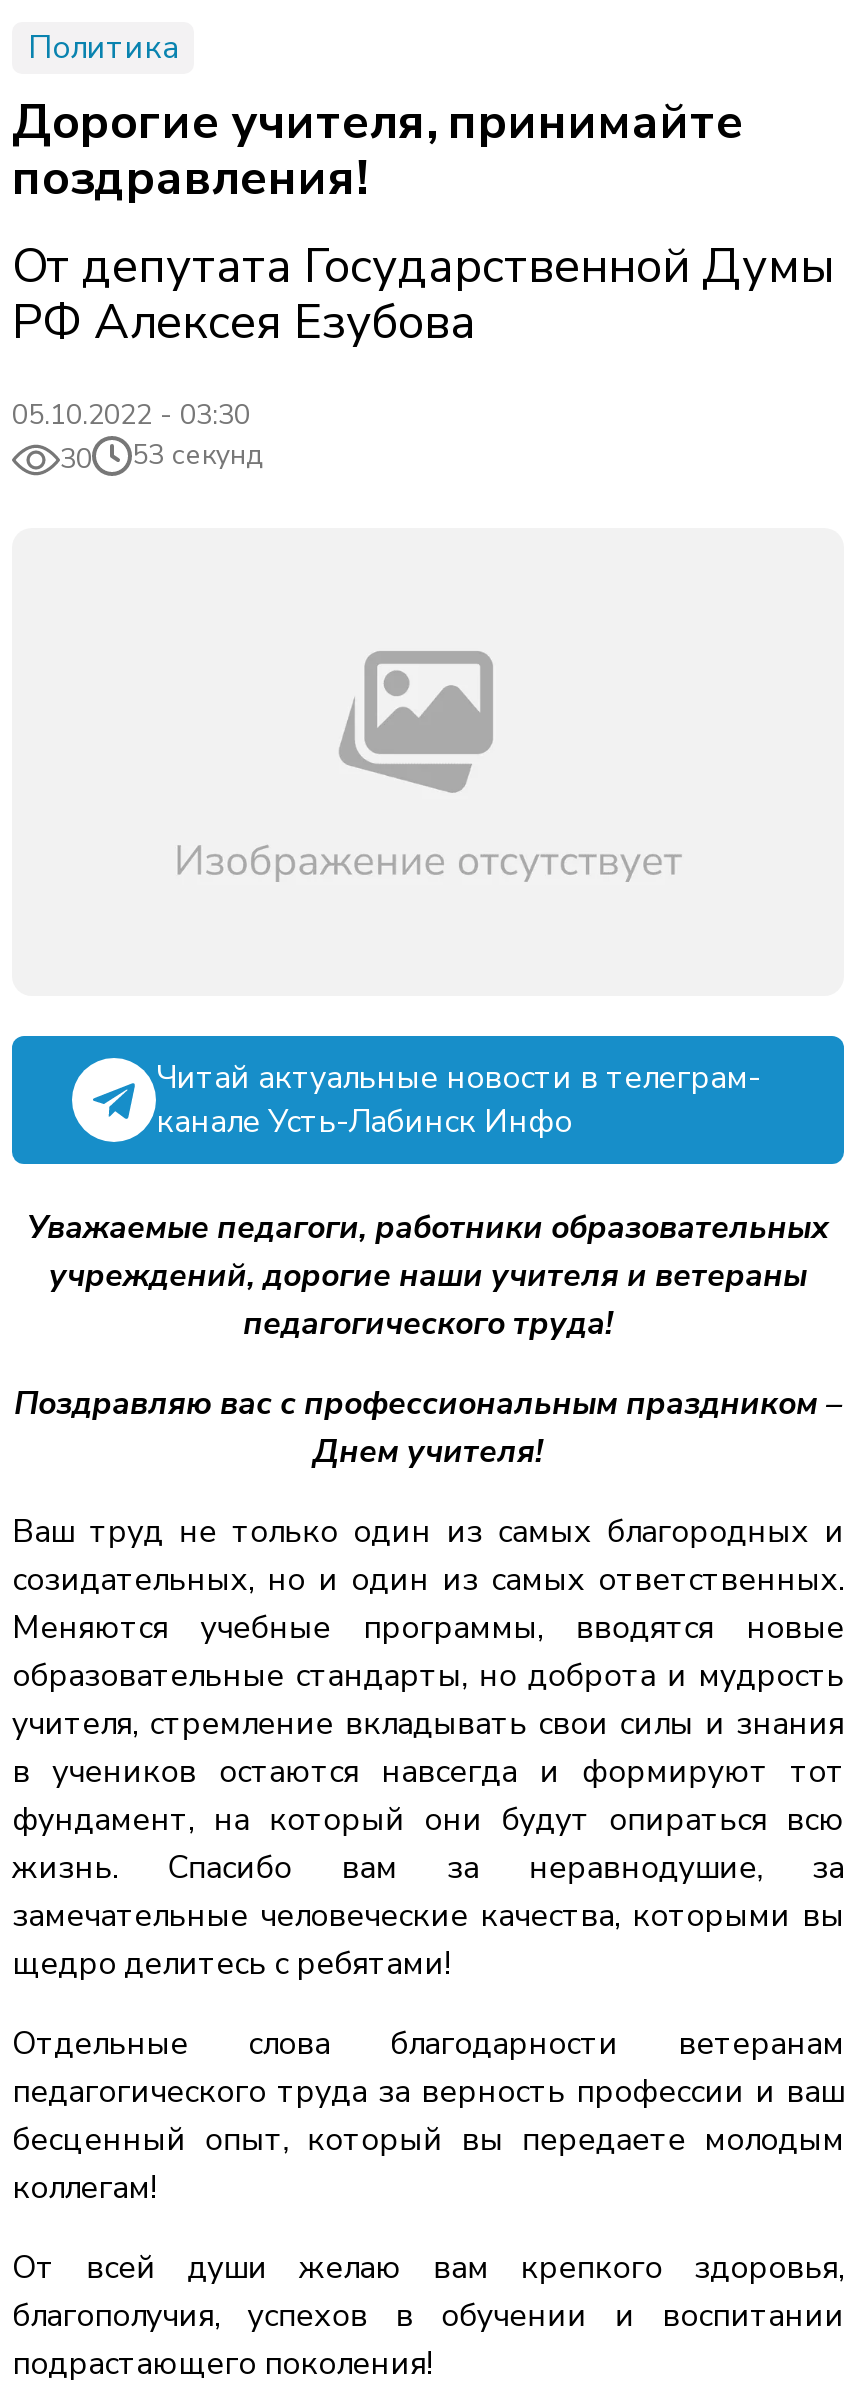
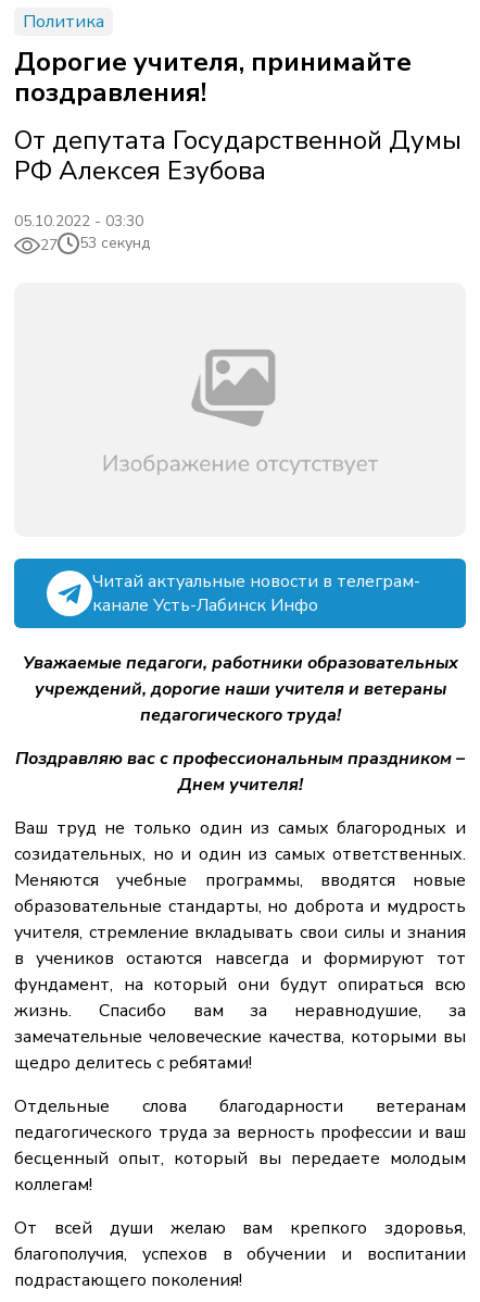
- 30 53 секунд
+ 27 53 секунд
